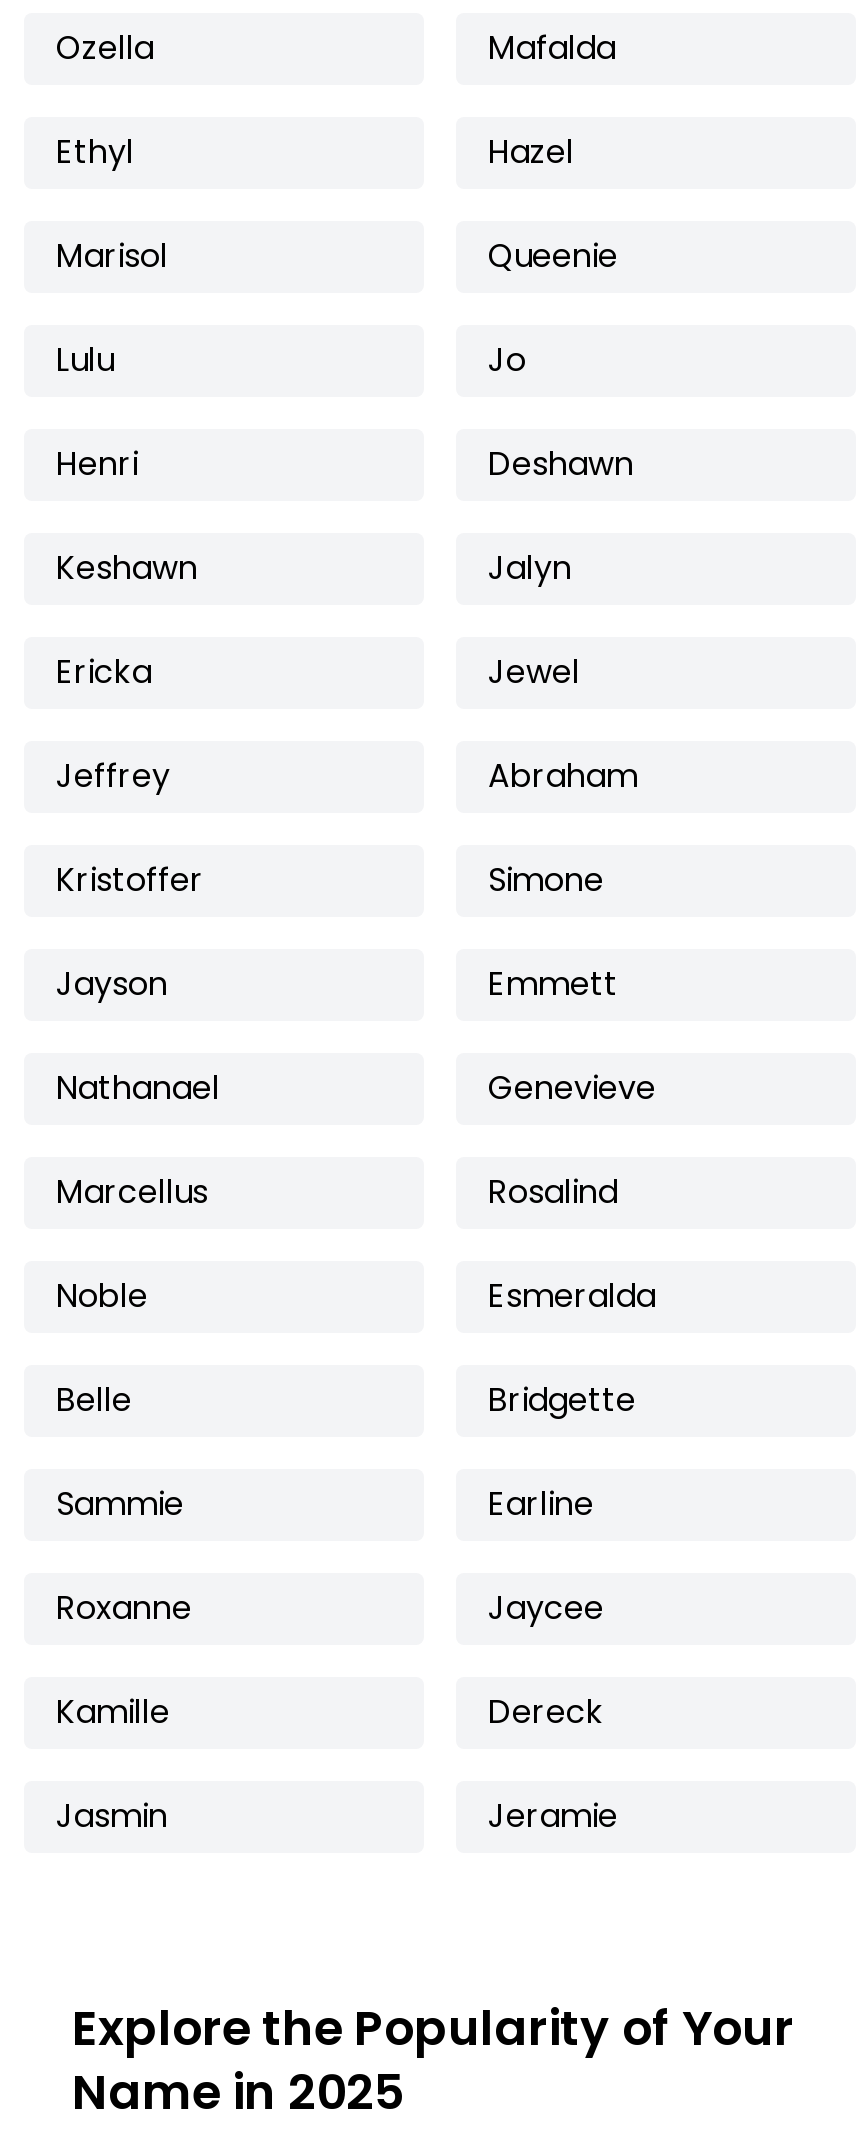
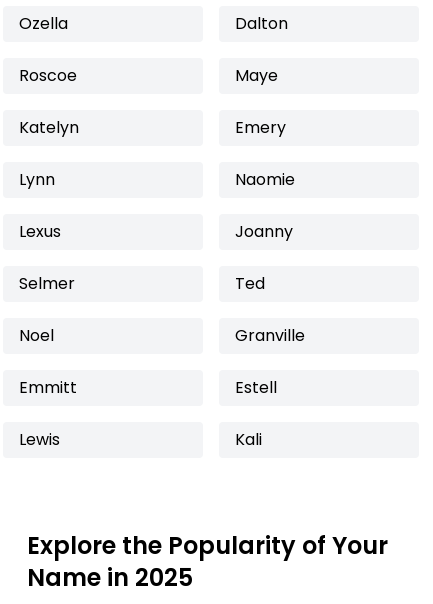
- Mafalda
- Ethyl
- Hazel
- Marisol
- Queenie
- Lulu
- Jo
- Henri
- Deshawn
- Keshawn
- Jalyn
- Ericka
- Jewel
- Jeffrey
- Abraham
- Kristoffer
- Simone
- Jayson
- Emmett
- Nathanael
- Genevieve
- Marcellus
- Rosalind
- Noble
- Esmeralda
- Belle
- Bridgette
- Sammie
- Earline
- Roxanne
- Jaycee
- Kamille
- Dereck
- Jasmin
- Jeramie
+ Dalton
+ Roscoe
+ Maye
+ Katelyn
+ Emery
+ Lynn
+ Naomie
+ Lexus
+ Joanny
+ Selmer
+ Ted
+ Noel
+ Granville
+ Emmitt
+ Estell
+ Lewis
+ Kali
